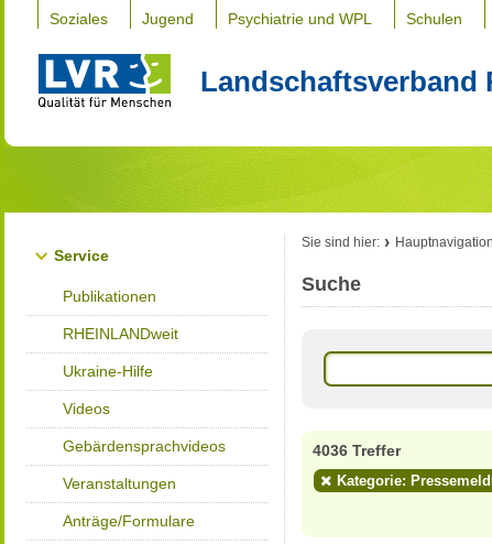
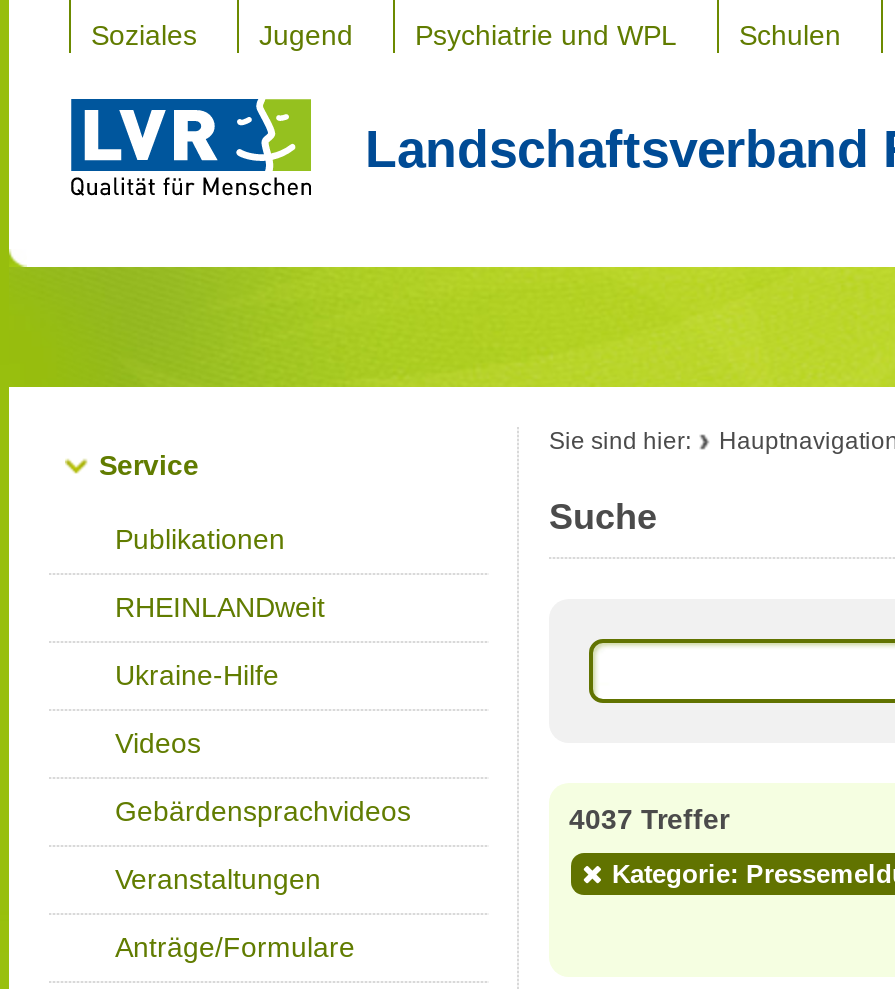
- 4036 Treffer
+ 4037 Treffer
